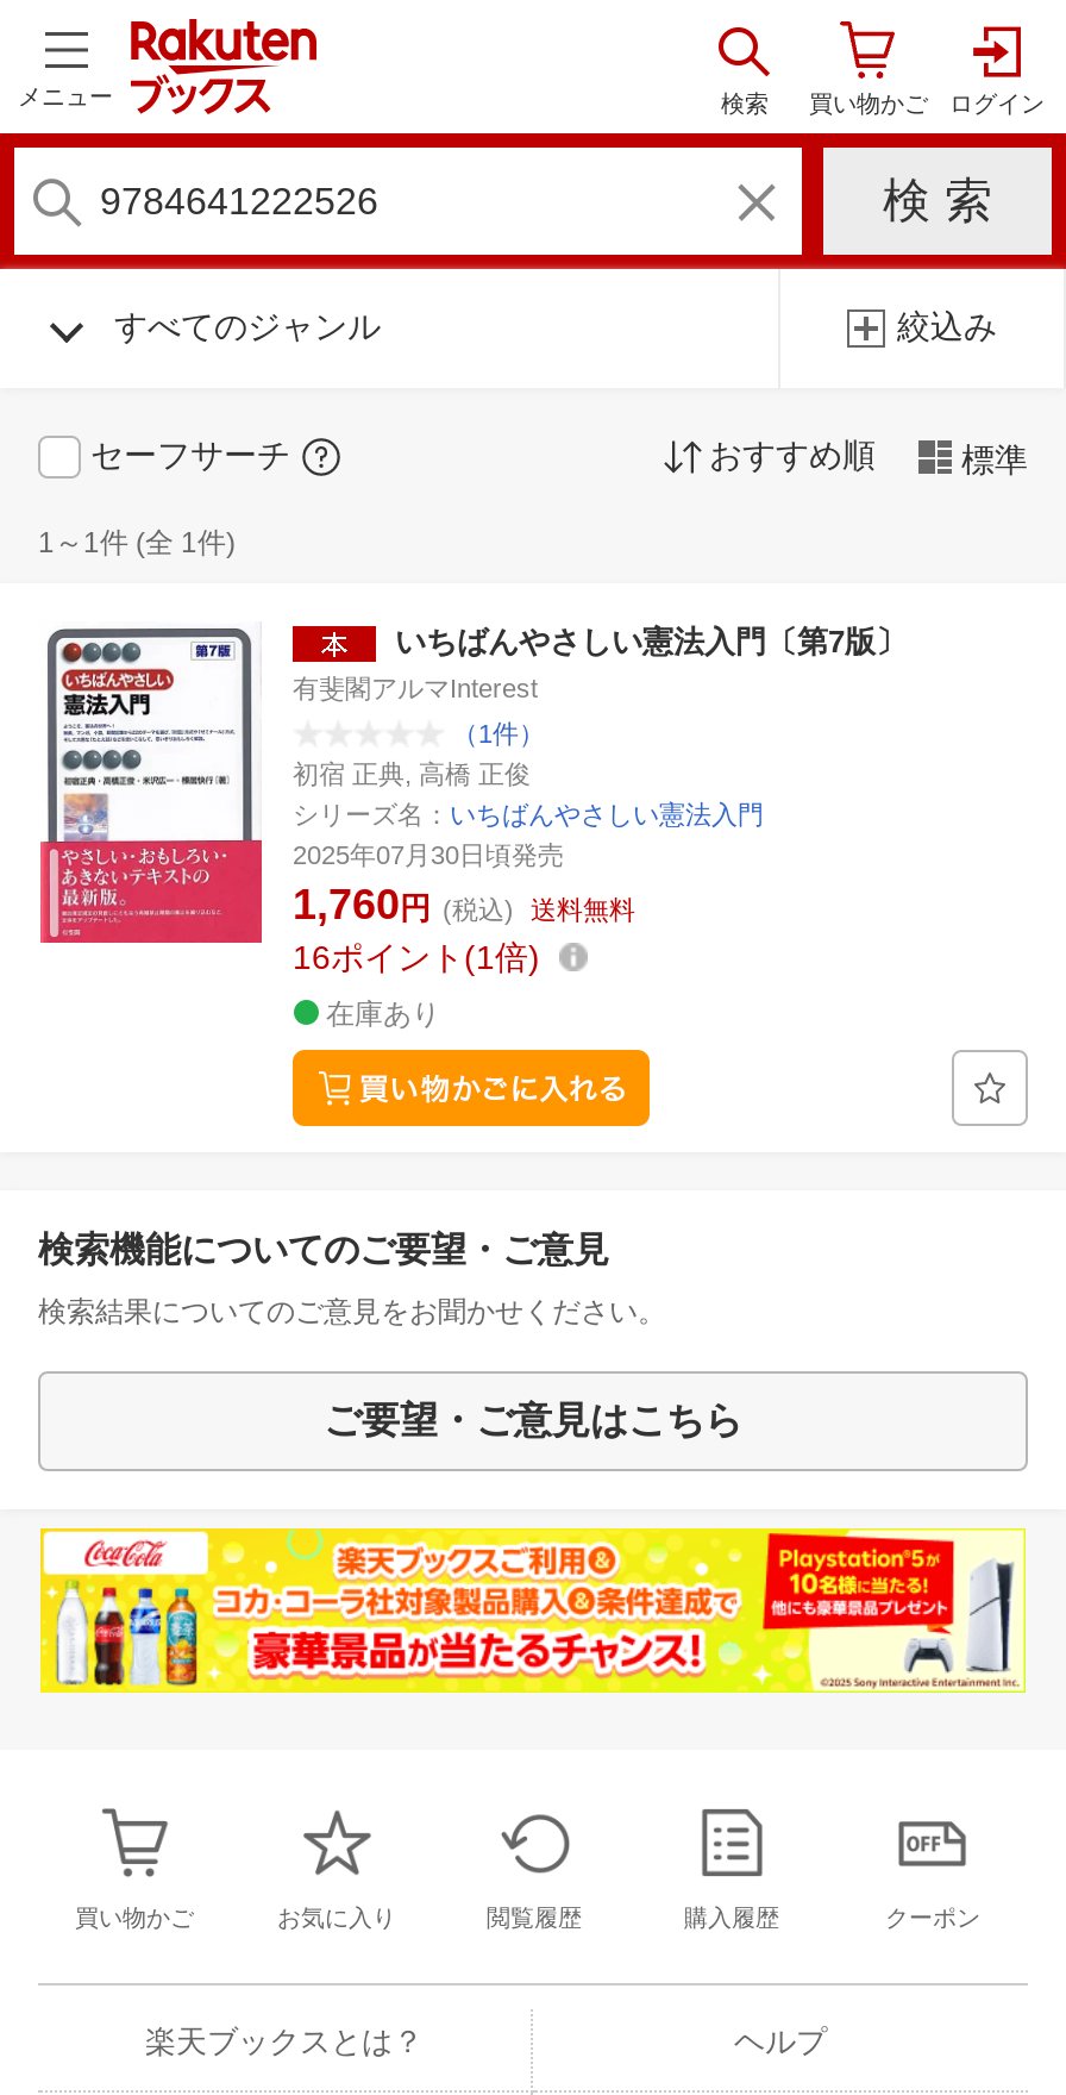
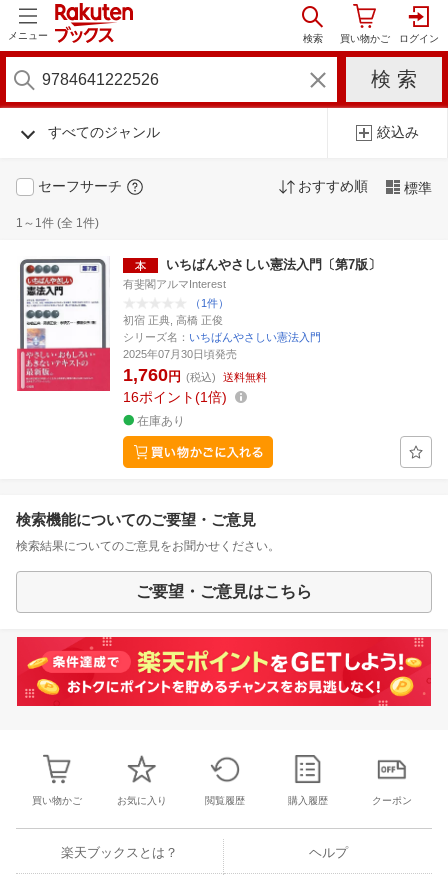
- [image]
+ [image]
